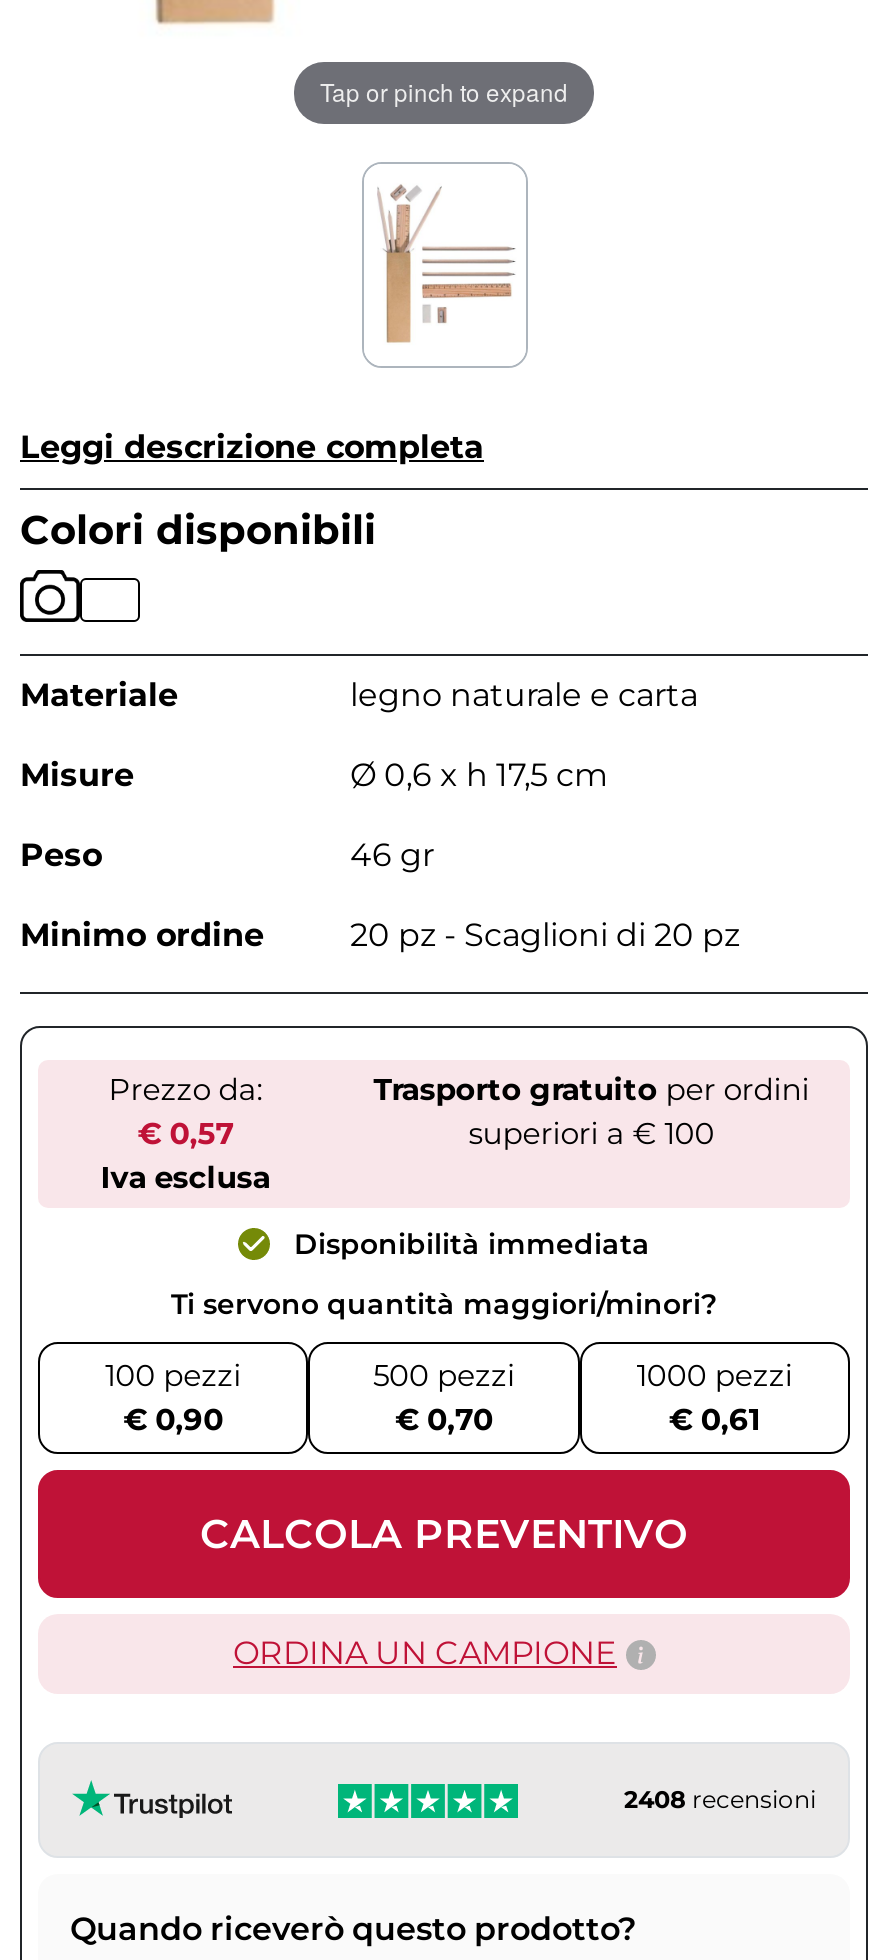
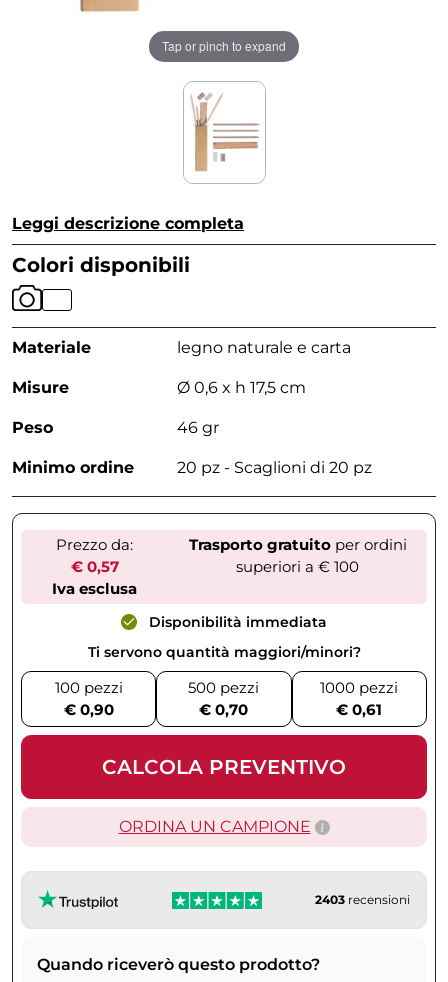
- 2408 recensioni
+ 2403 recensioni
